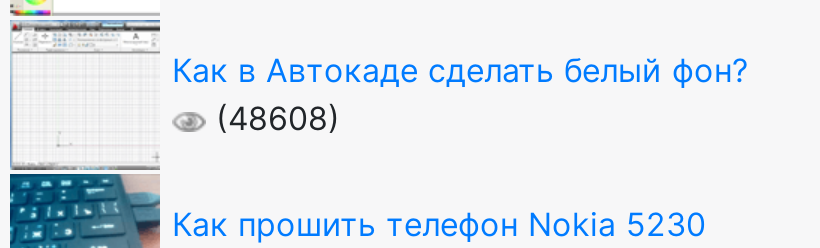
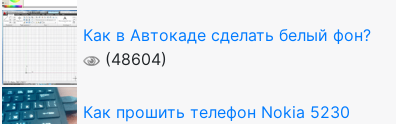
- (48608)
+ (48604)
